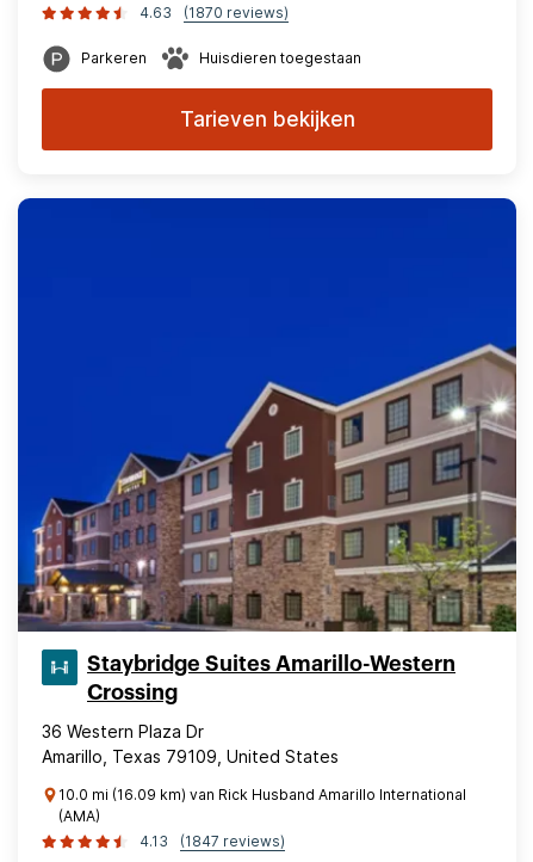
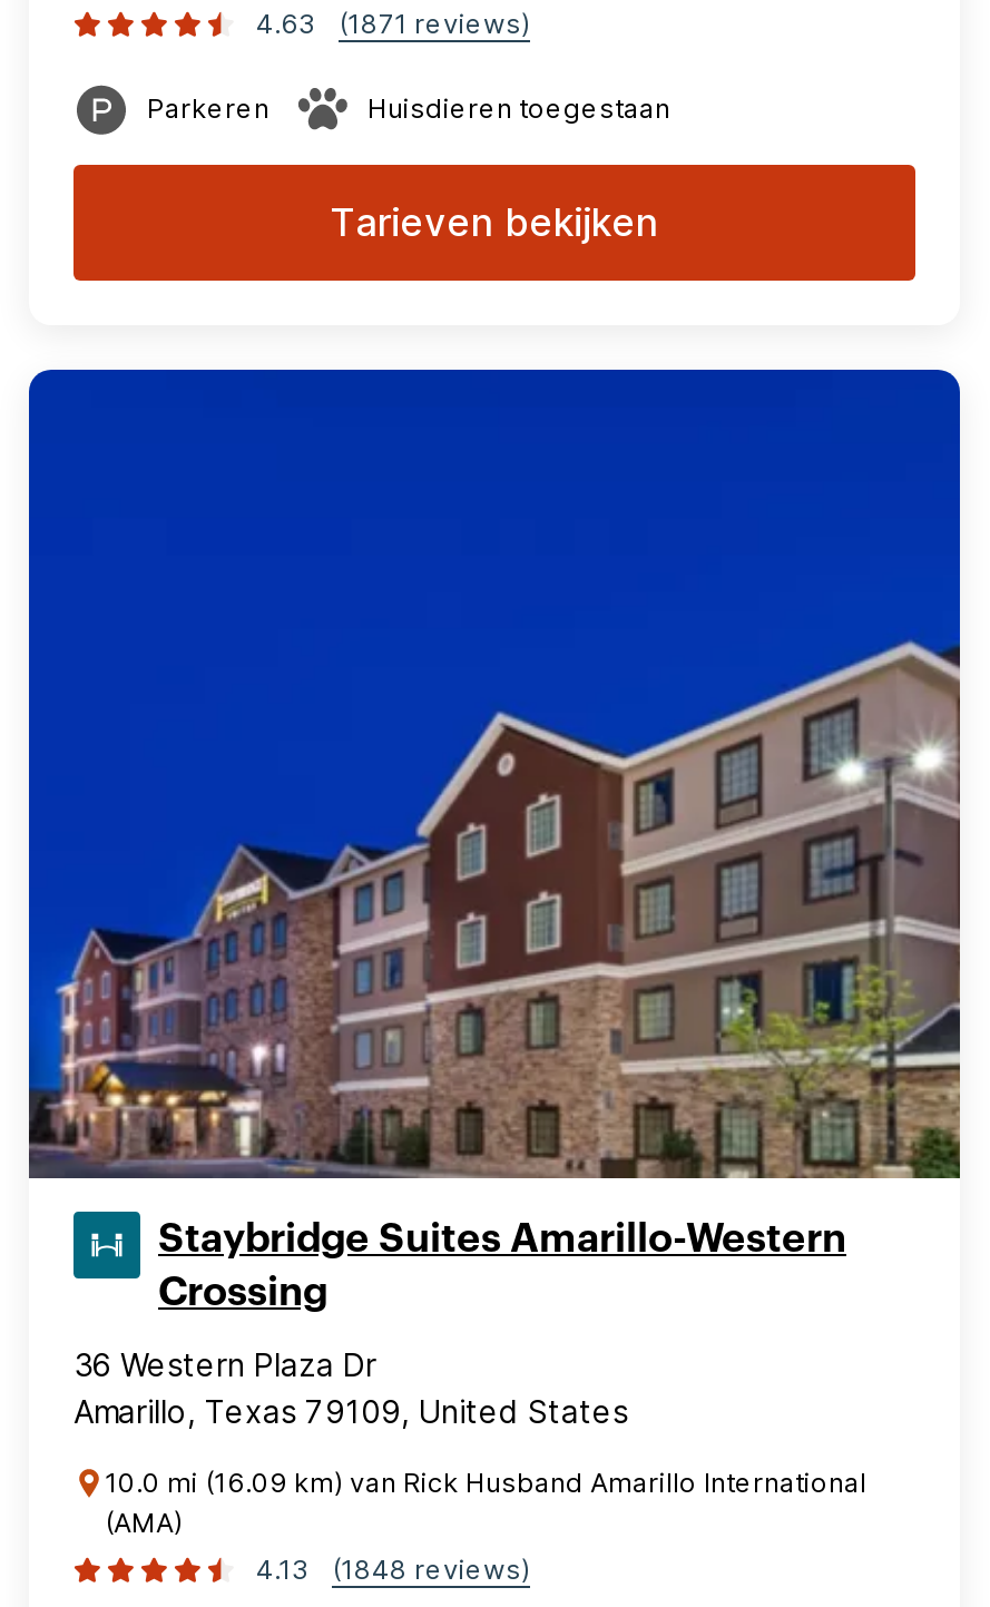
- 4.63 (1870 reviews)
+ 4.63 (1871 reviews)

- 4.13 (1847 reviews)
+ 4.13 (1848 reviews)
